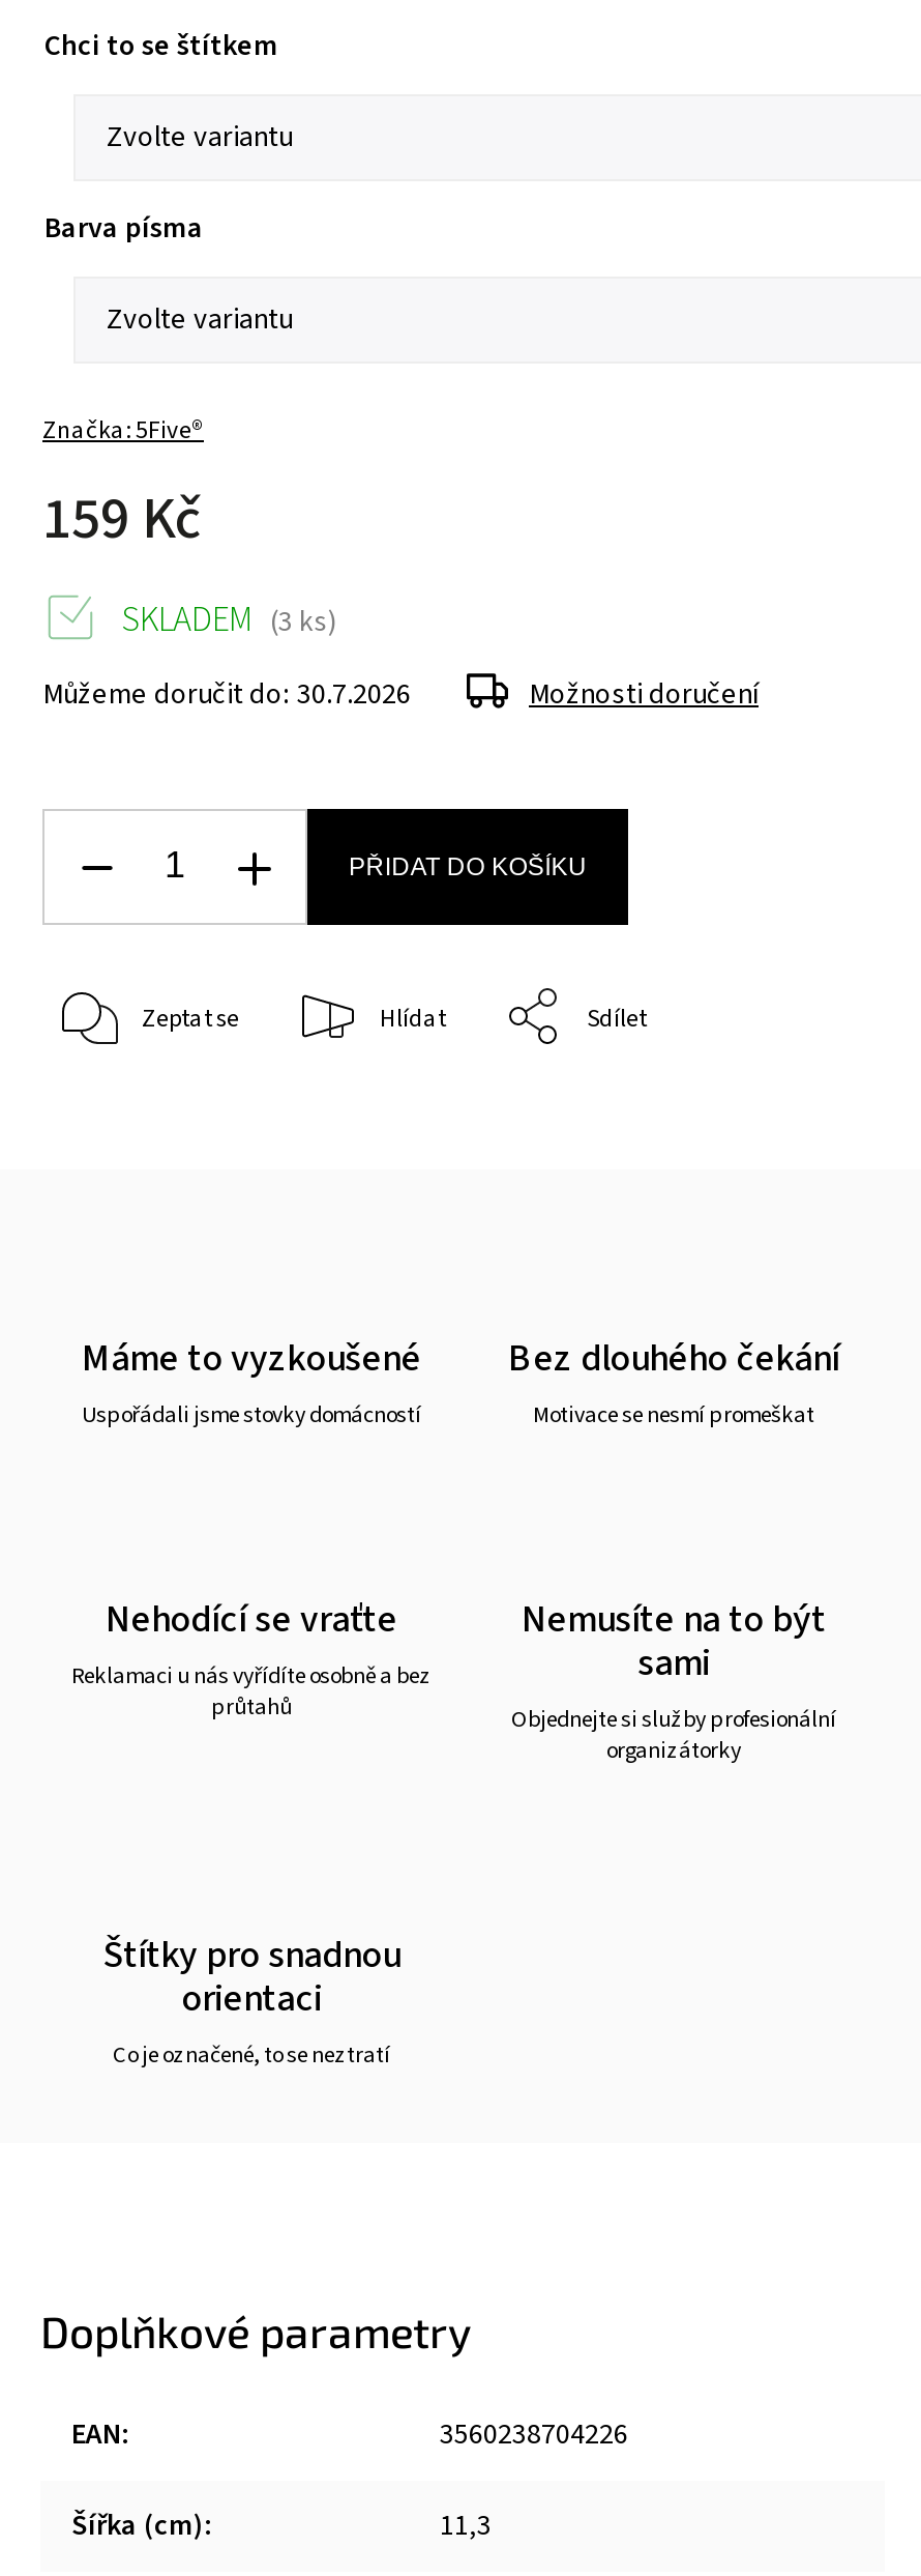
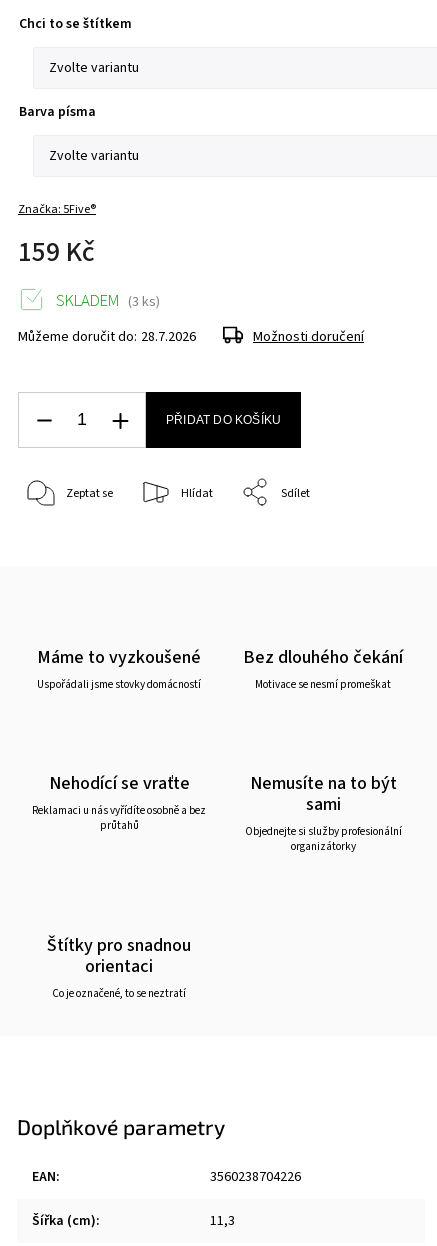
- Můžeme doručit do: 30.7.2026
+ Můžeme doručit do: 28.7.2026
